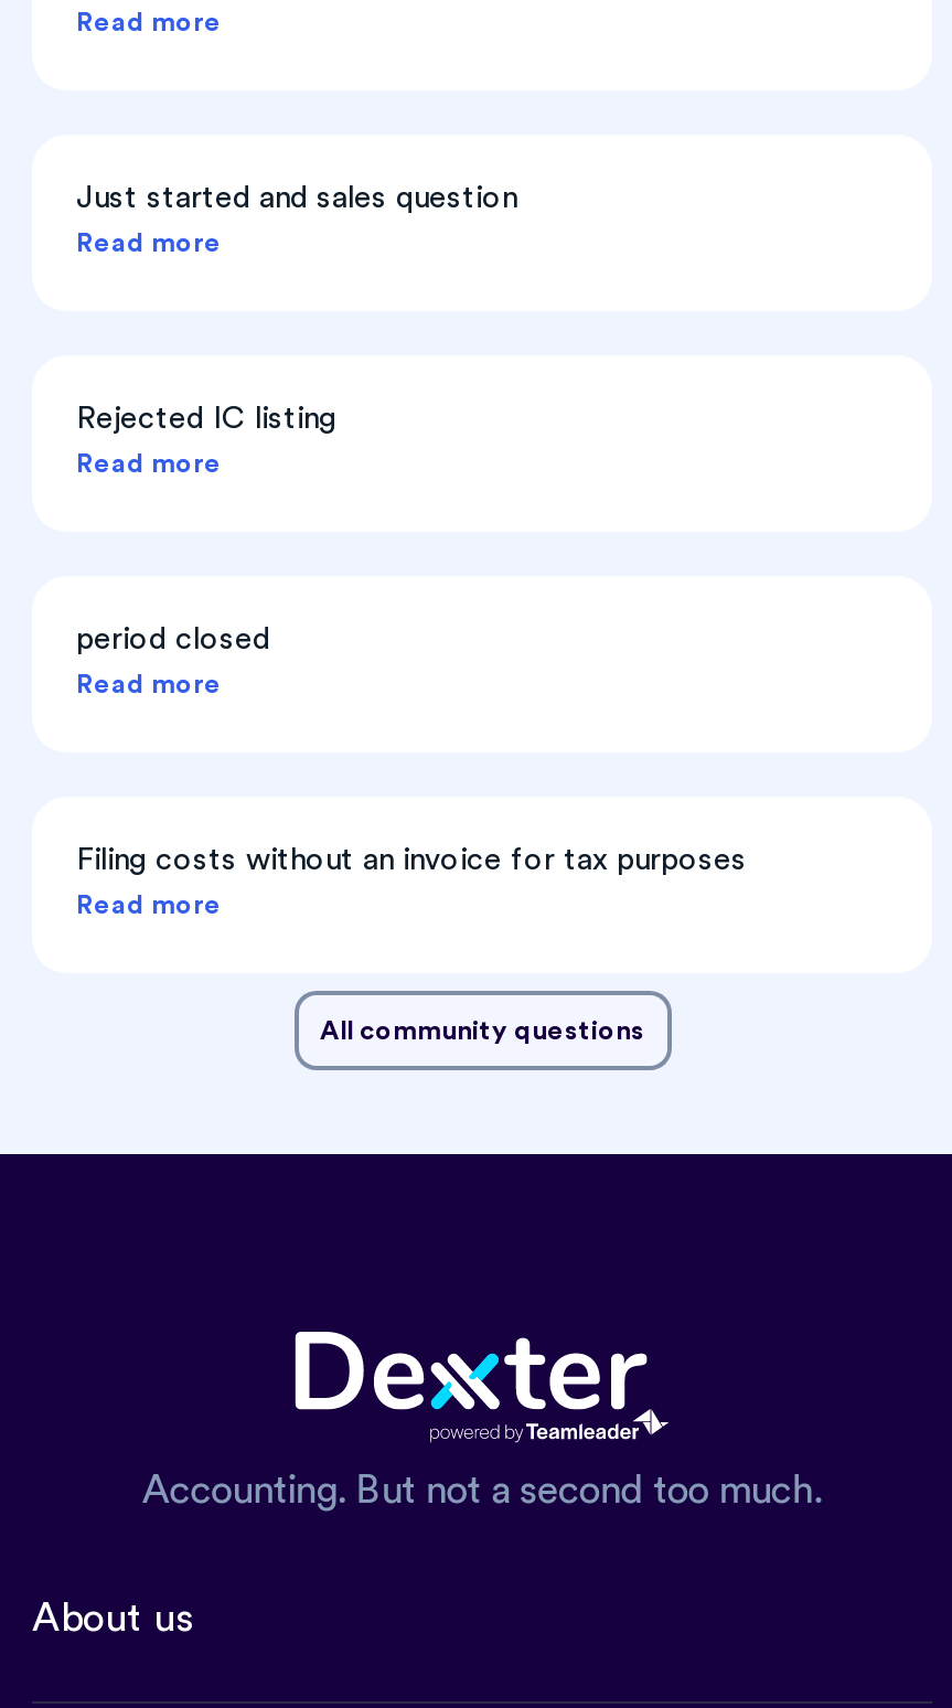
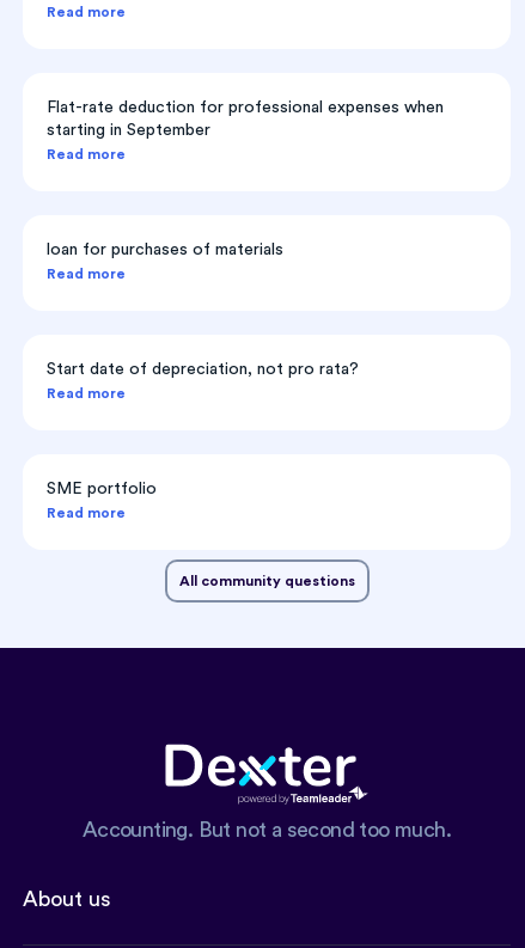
- Just started and sales question
+ Flat-rate deduction for professional expenses when
+ starting in September

- Rejected IC listing
+ loan for purchases of materials

- period closed
+ Start date of depreciation, not pro rata?

- Filing costs without an invoice for tax purposes
+ SME portfolio
